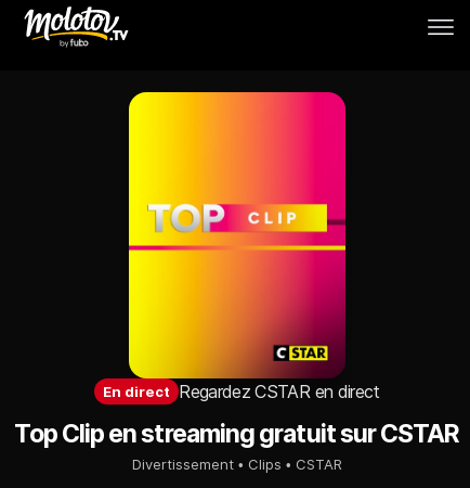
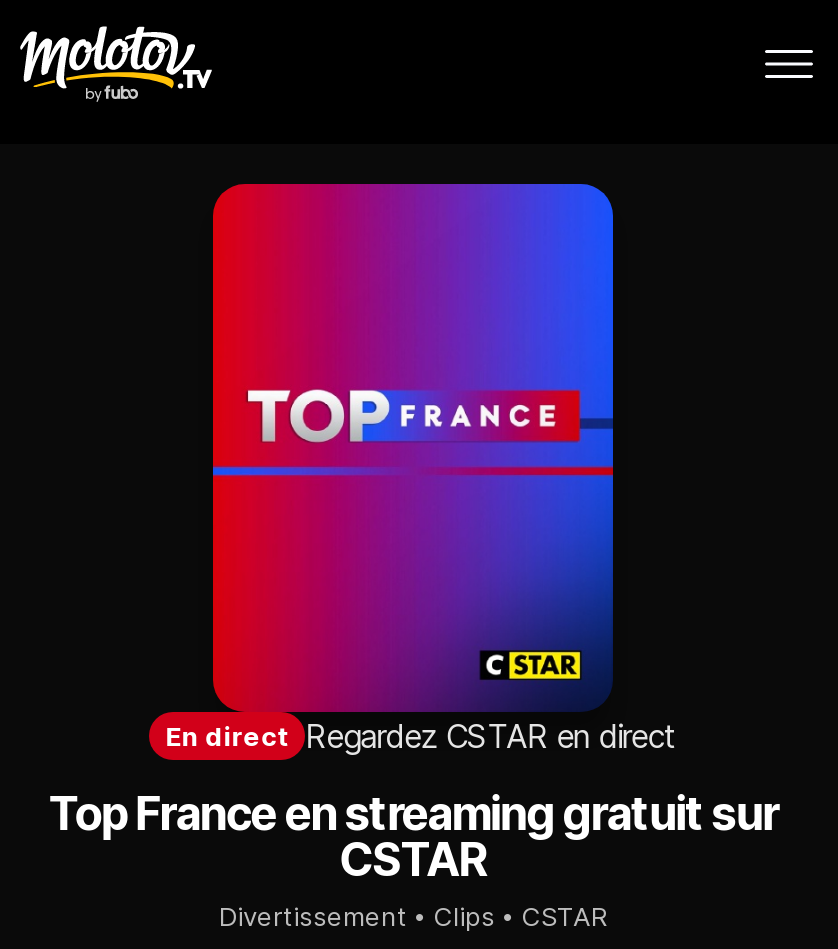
- [image]
- Top Clip en streaming gratuit sur CSTAR
+ [image]
+ Top France en streaming gratuit sur
+ CSTAR
